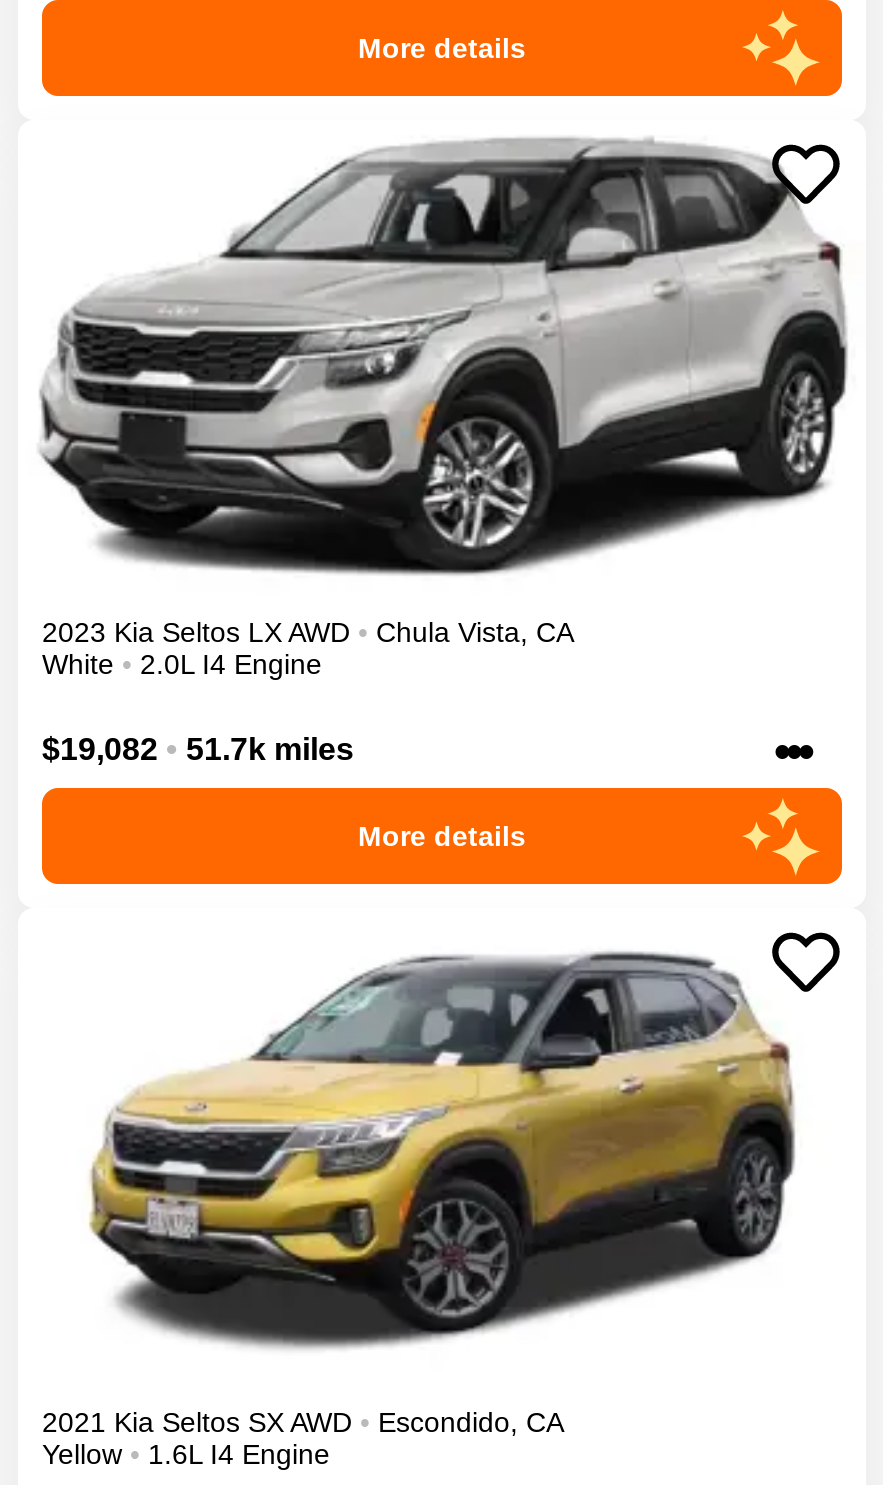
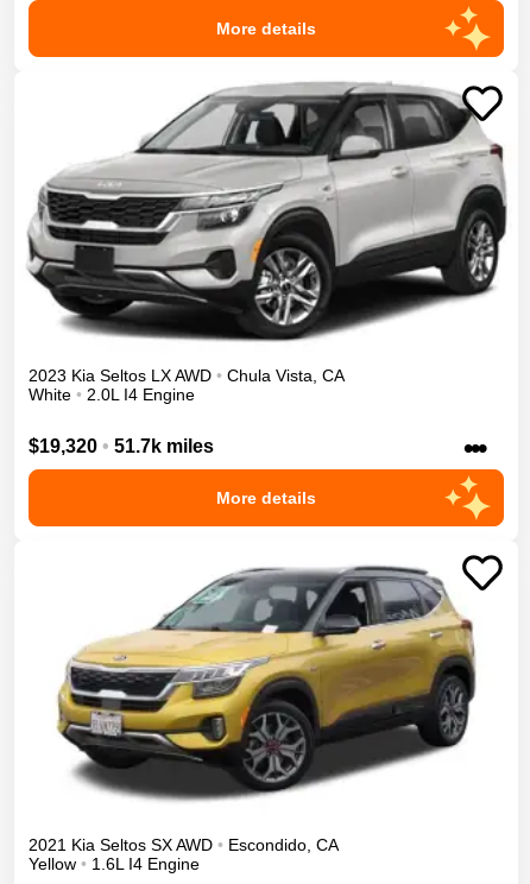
- $19,082 • 51.7k miles
+ $19,320 • 51.7k miles
